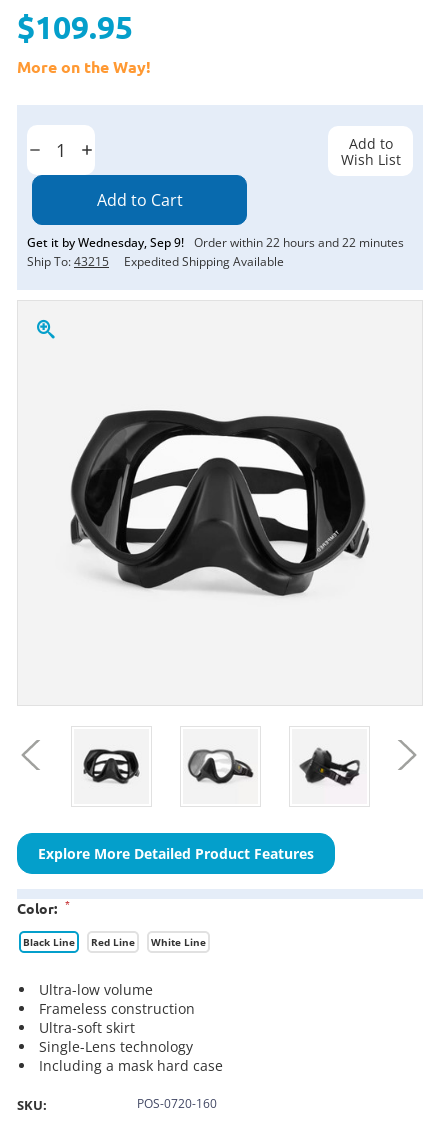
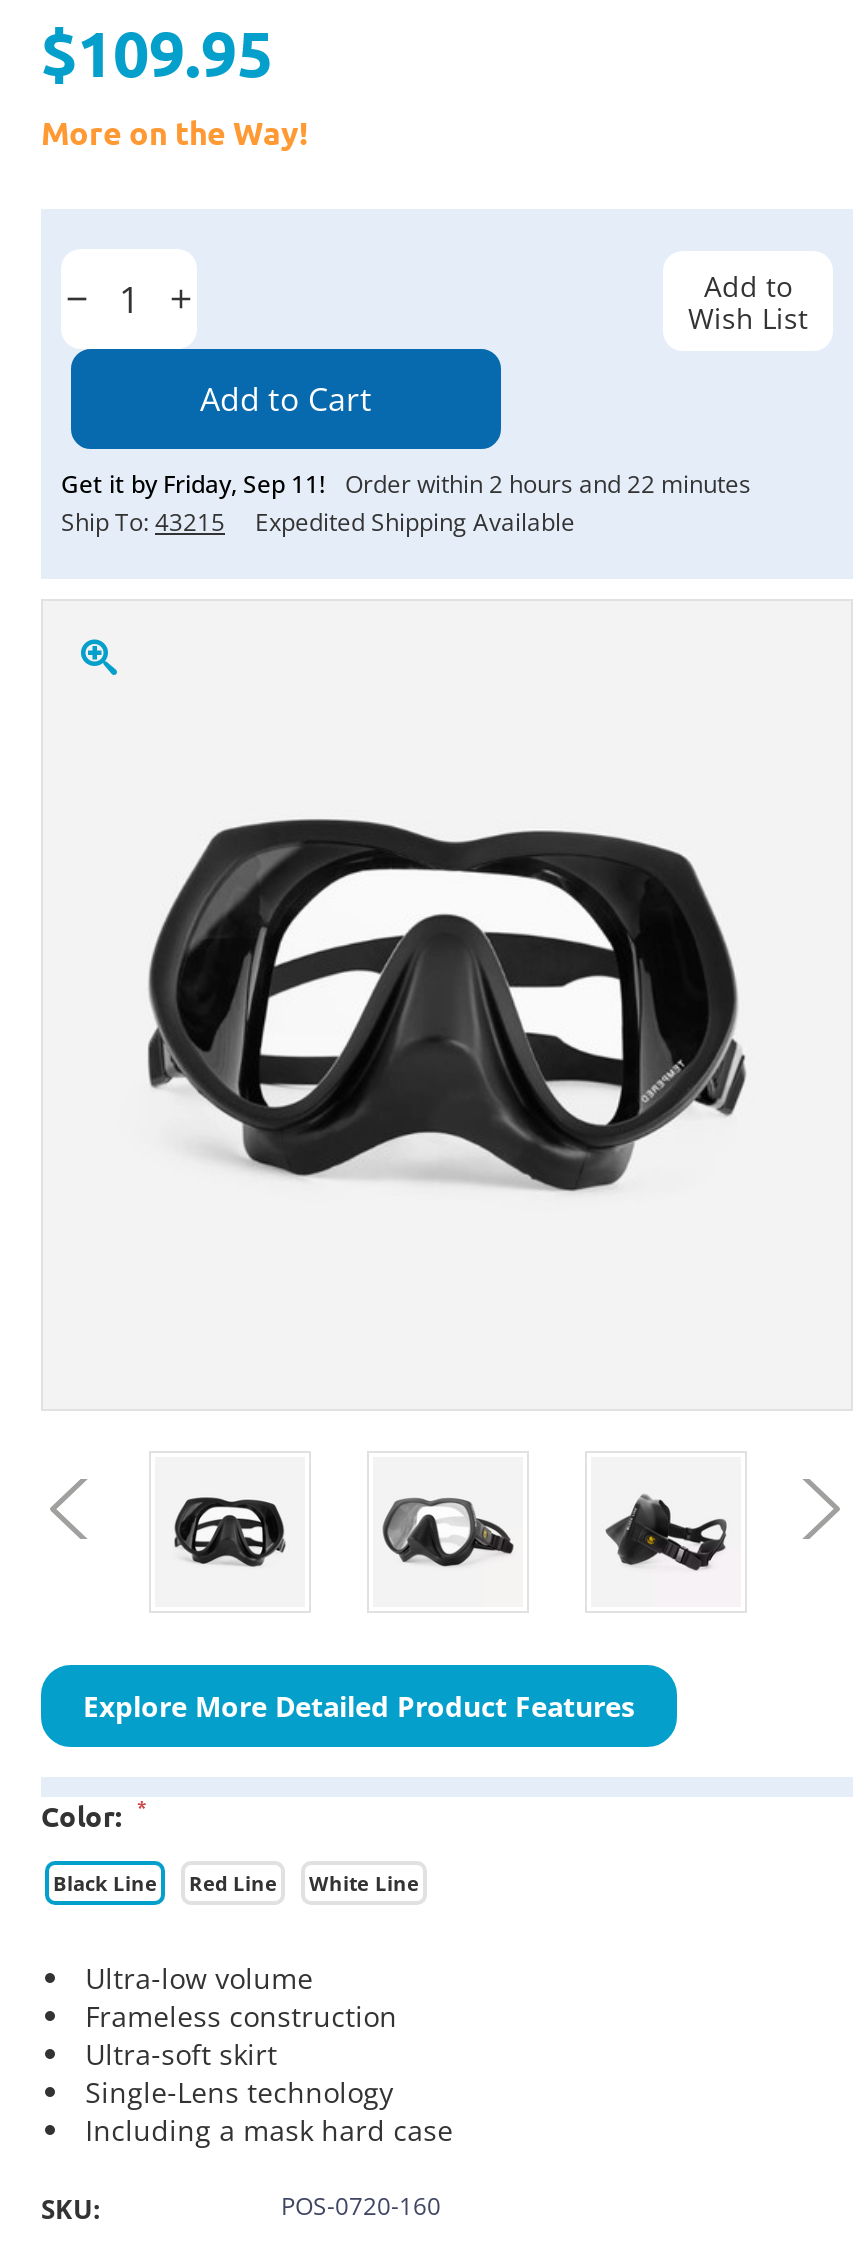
- Get it by Wednesday, Sep 9! Order within 22 hours and 22 minutes
+ Get it by Friday, Sep 11! Order within 2 hours and 22 minutes
